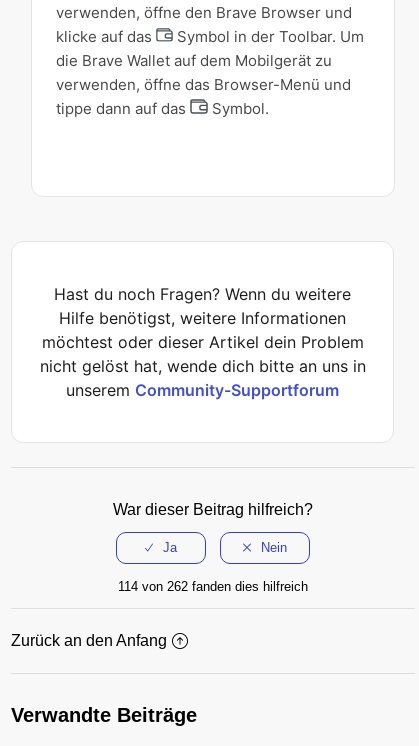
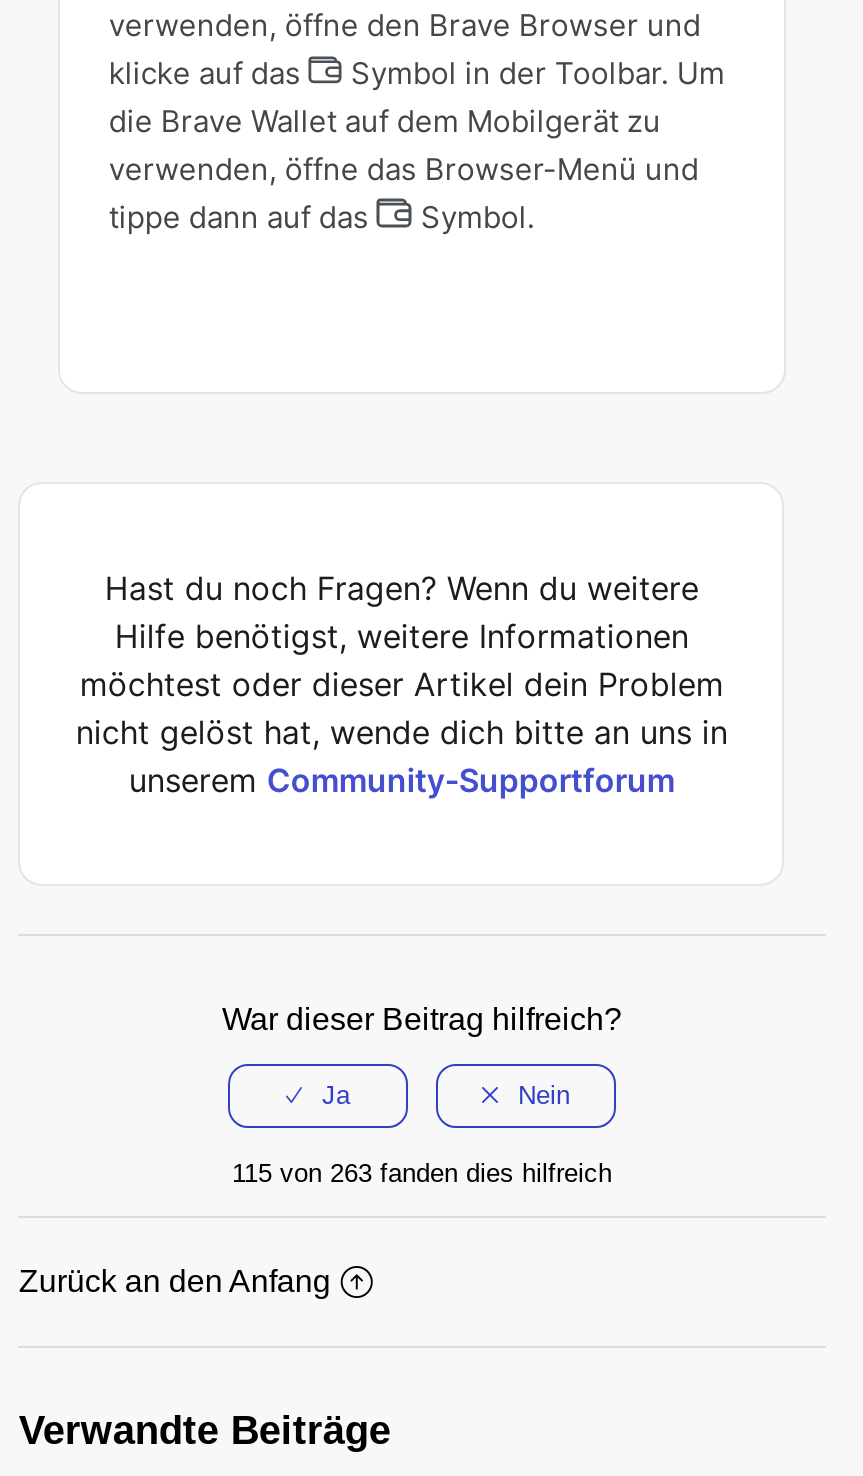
- 114 von 262 fanden dies hilfreich
+ 115 von 263 fanden dies hilfreich
